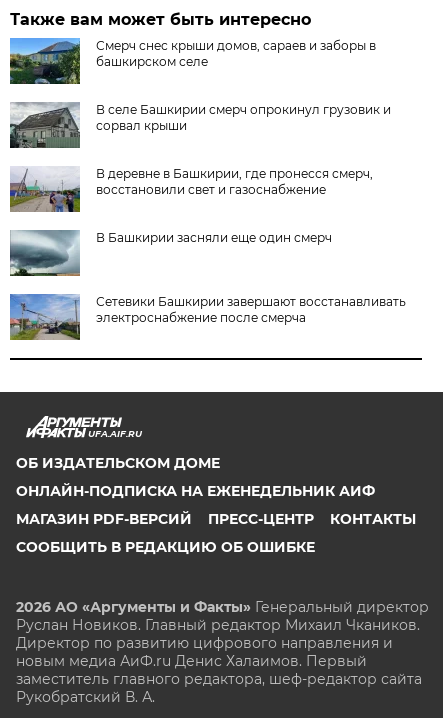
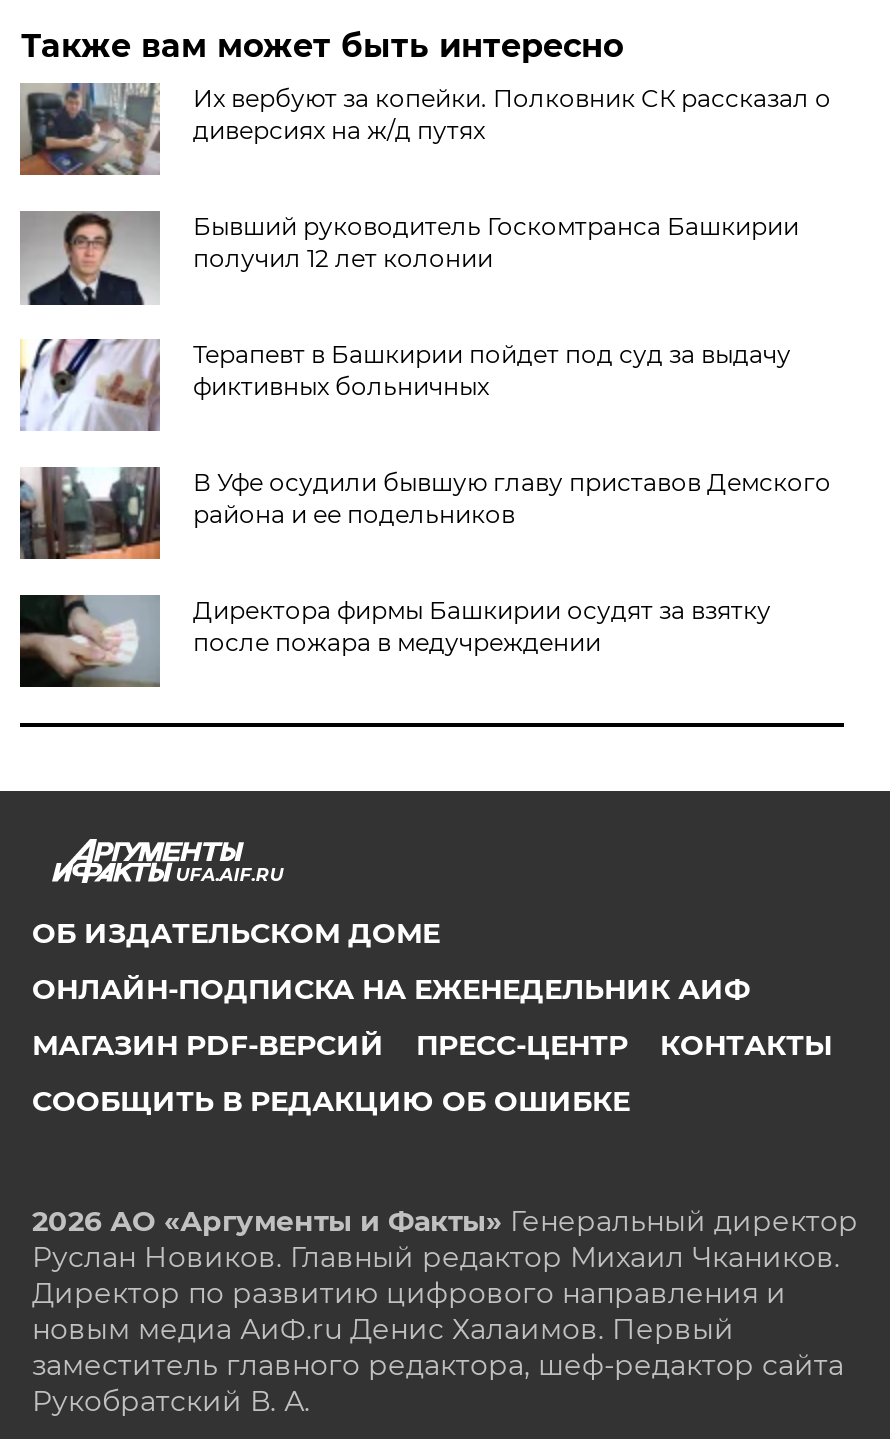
- [image]
- Смерч снес крыши домов, сараев и заборы в
- башкирском селе
+ [image]
+ Их вербуют за копейки. Полковник СК рассказал о
+ диверсиях на ж/д путях

- [image]
- В селе Башкирии смерч опрокинул грузовик и
- сорвал крыши
+ [image]
+ Бывший руководитель Госкомтранса Башкирии
+ получил 12 лет колонии

- [image]
- В деревне в Башкирии, где пронесся смерч,
- восстановили свет и газоснабжение
+ [image]
+ Терапевт в Башкирии пойдет под суд за выдачу
+ фиктивных больничных

- [image]
- В Башкирии засняли еще один смерч
+ [image]
+ В Уфе осудили бывшую главу приставов Демского
+ района и ее подельников

- [image]
- Сетевики Башкирии завершают восстанавливать
- электроснабжение после смерча
+ [image]
+ Директора фирмы Башкирии осудят за взятку
+ после пожара в медучреждении
